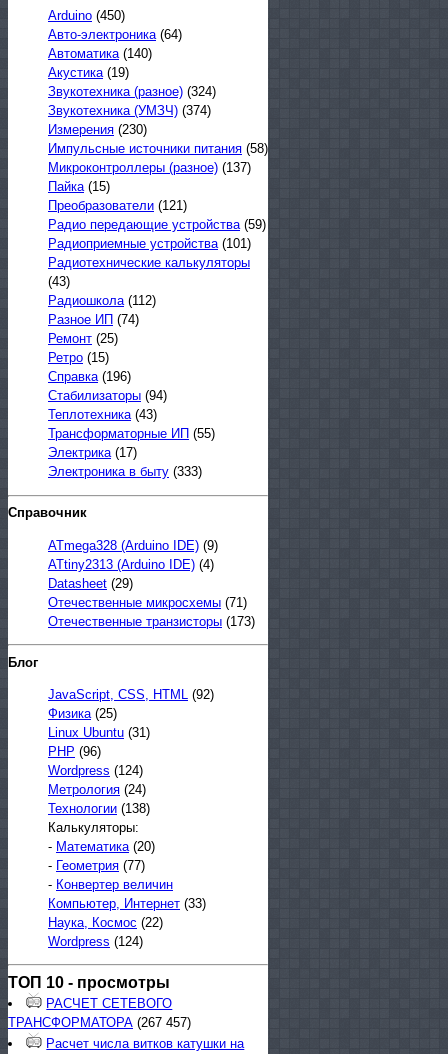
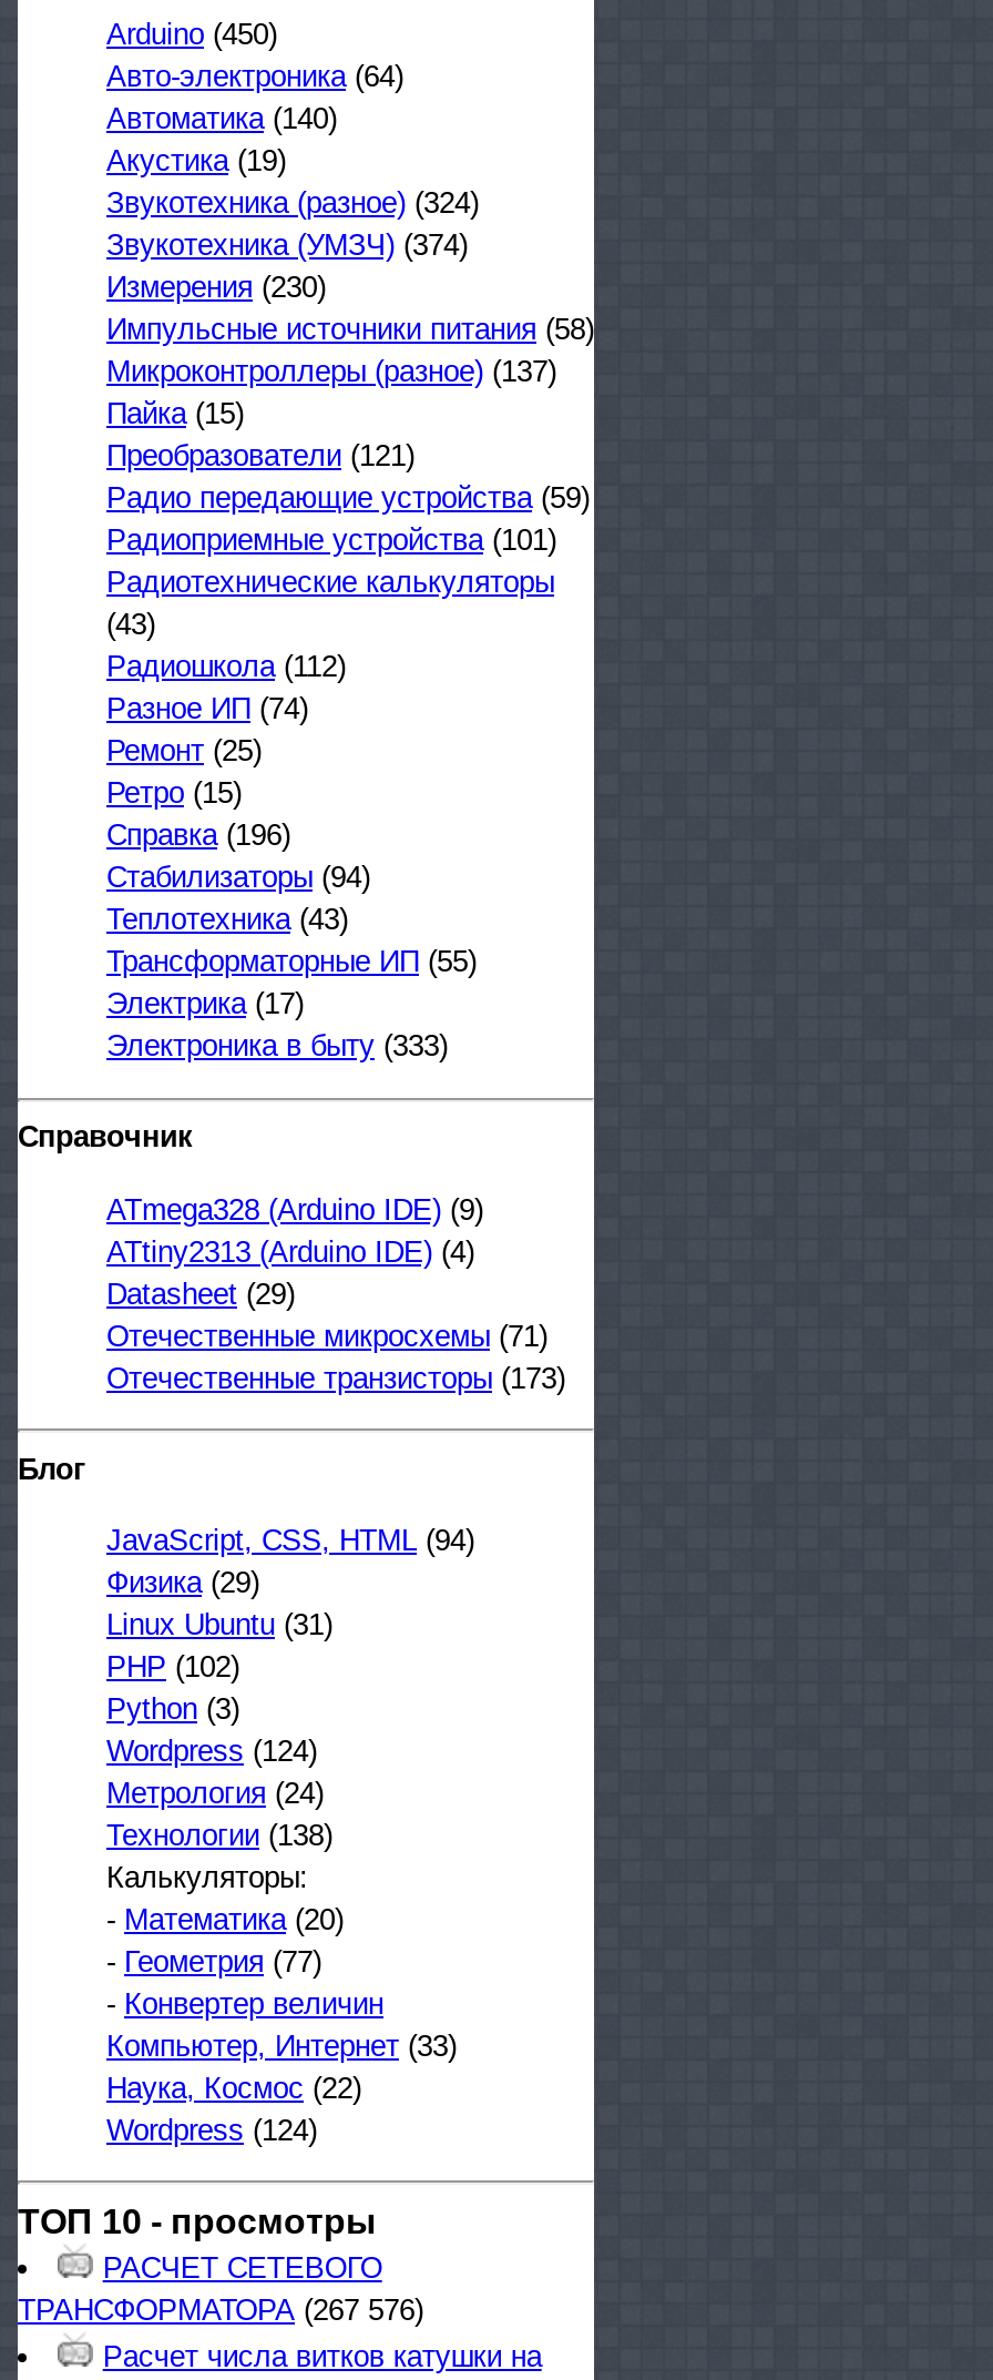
- JavaScript, CSS, HTML (92)
+ JavaScript, CSS, HTML (94)

- Физика (25)
+ Физика (29)

- PHP (96)
+ PHP (102)
+ Python (3)

- ТРАНСФОРМАТОРА (267 457)
+ ТРАНСФОРМАТОРА (267 576)
